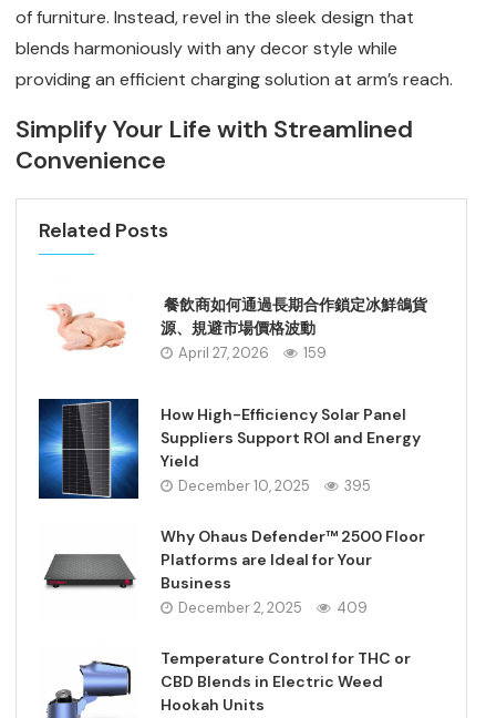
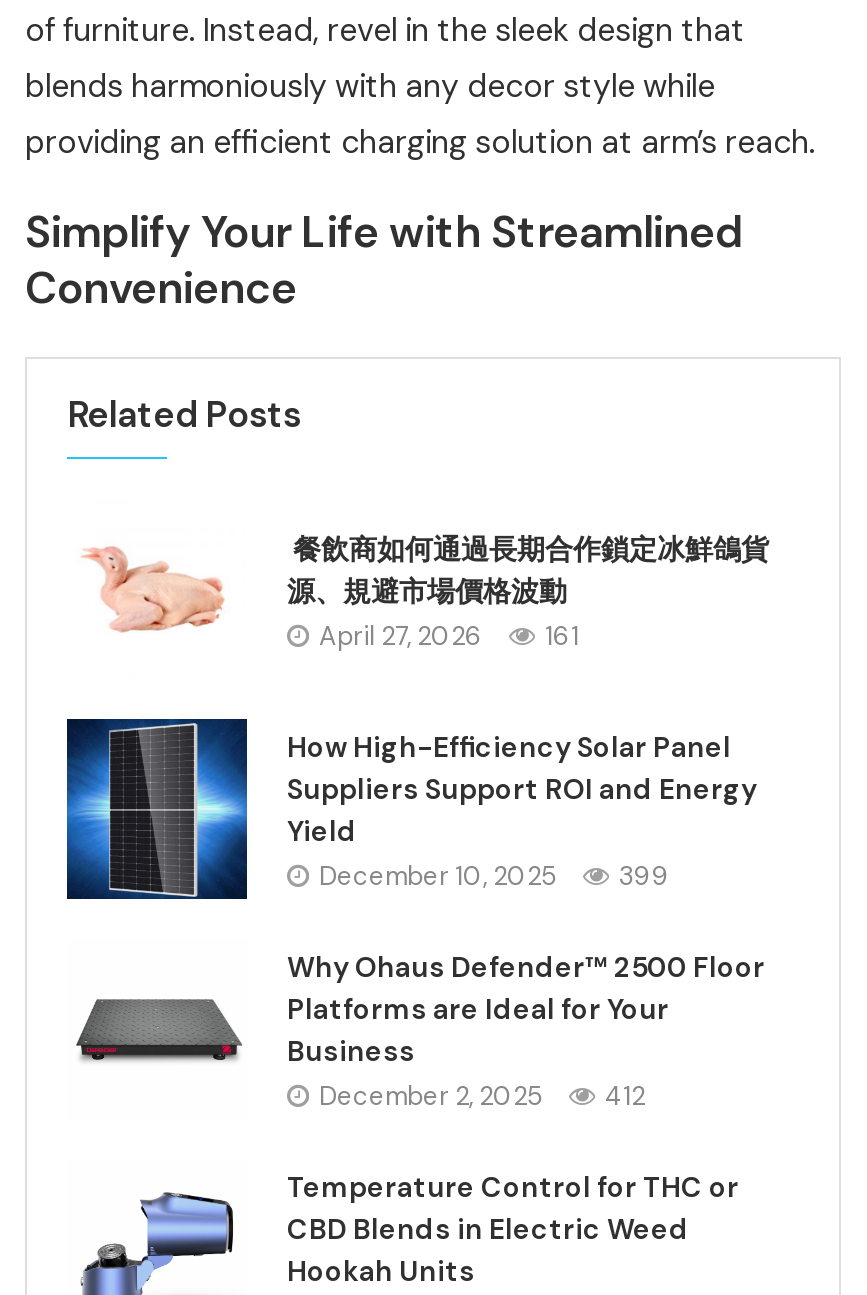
- April 27, 2026 159
+ April 27, 2026 161

- December 10, 2025 395
+ December 10, 2025 399

- December 2, 2025 409
+ December 2, 2025 412
